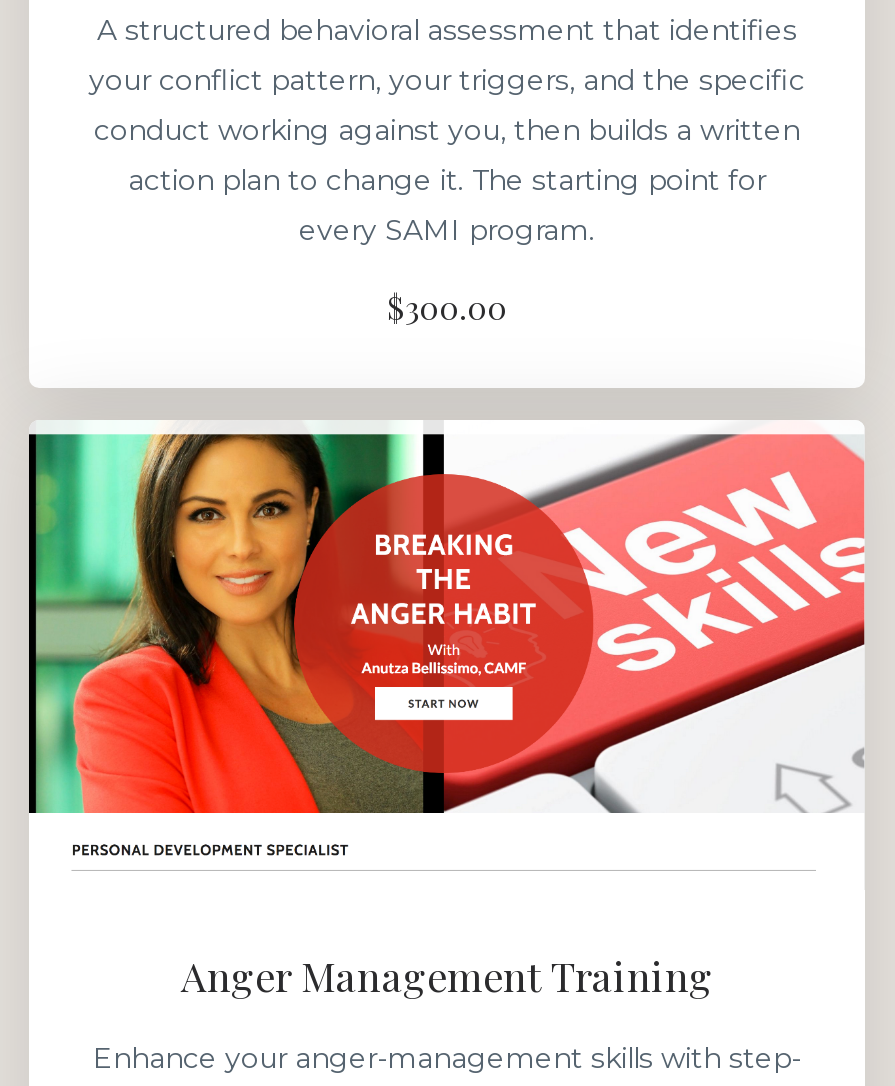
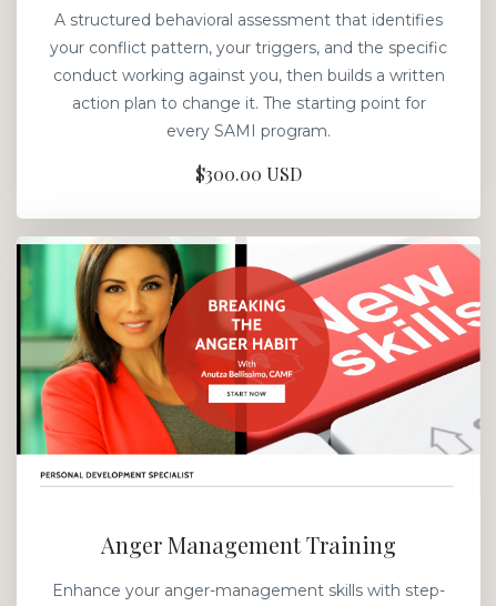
- $300.00
+ $300.00 USD
